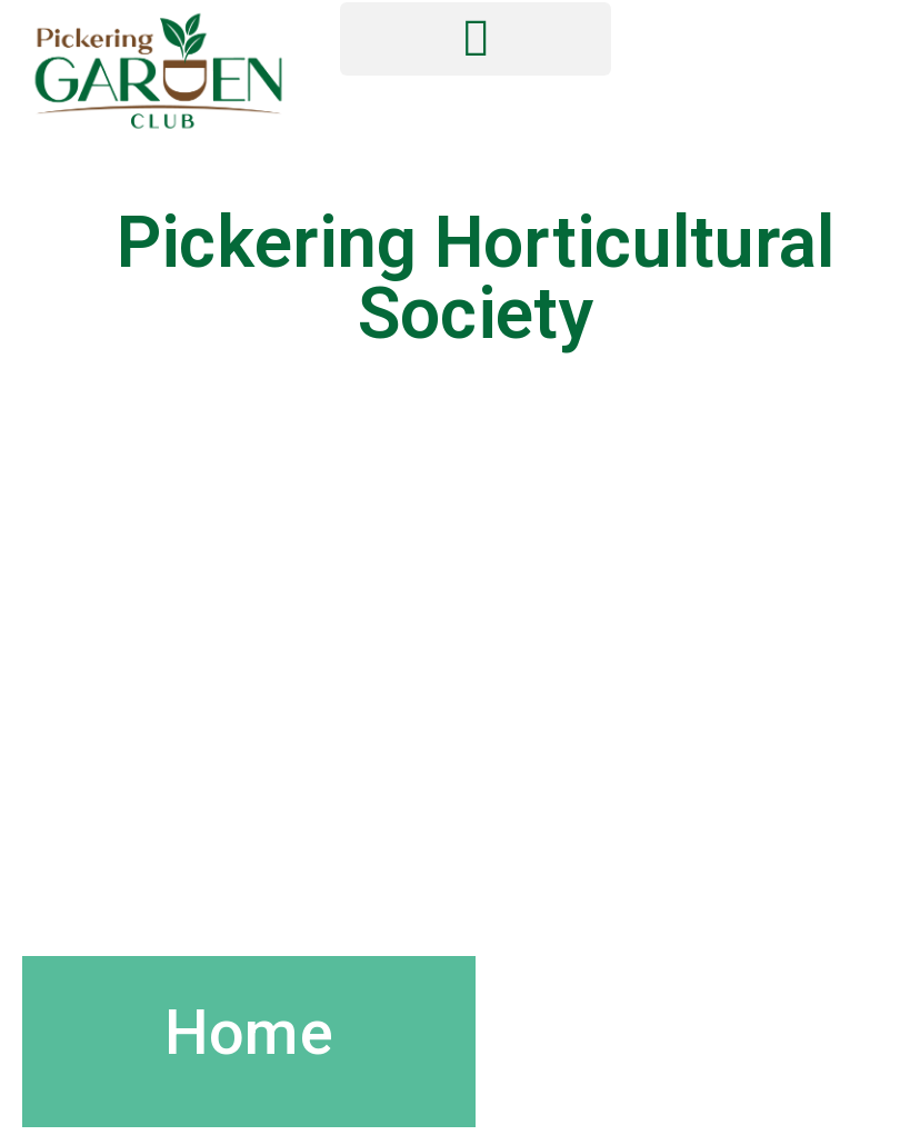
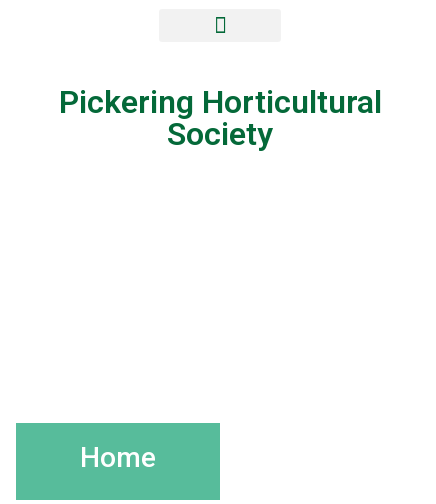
- [image]
